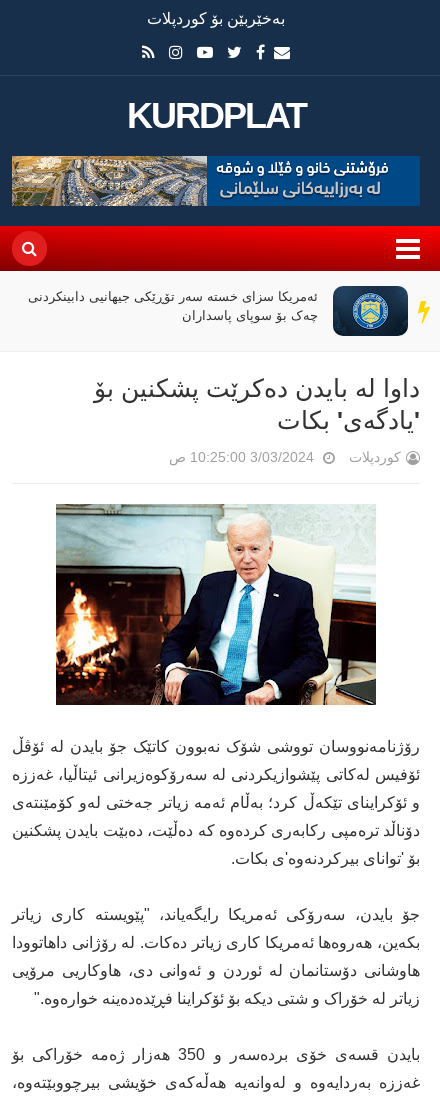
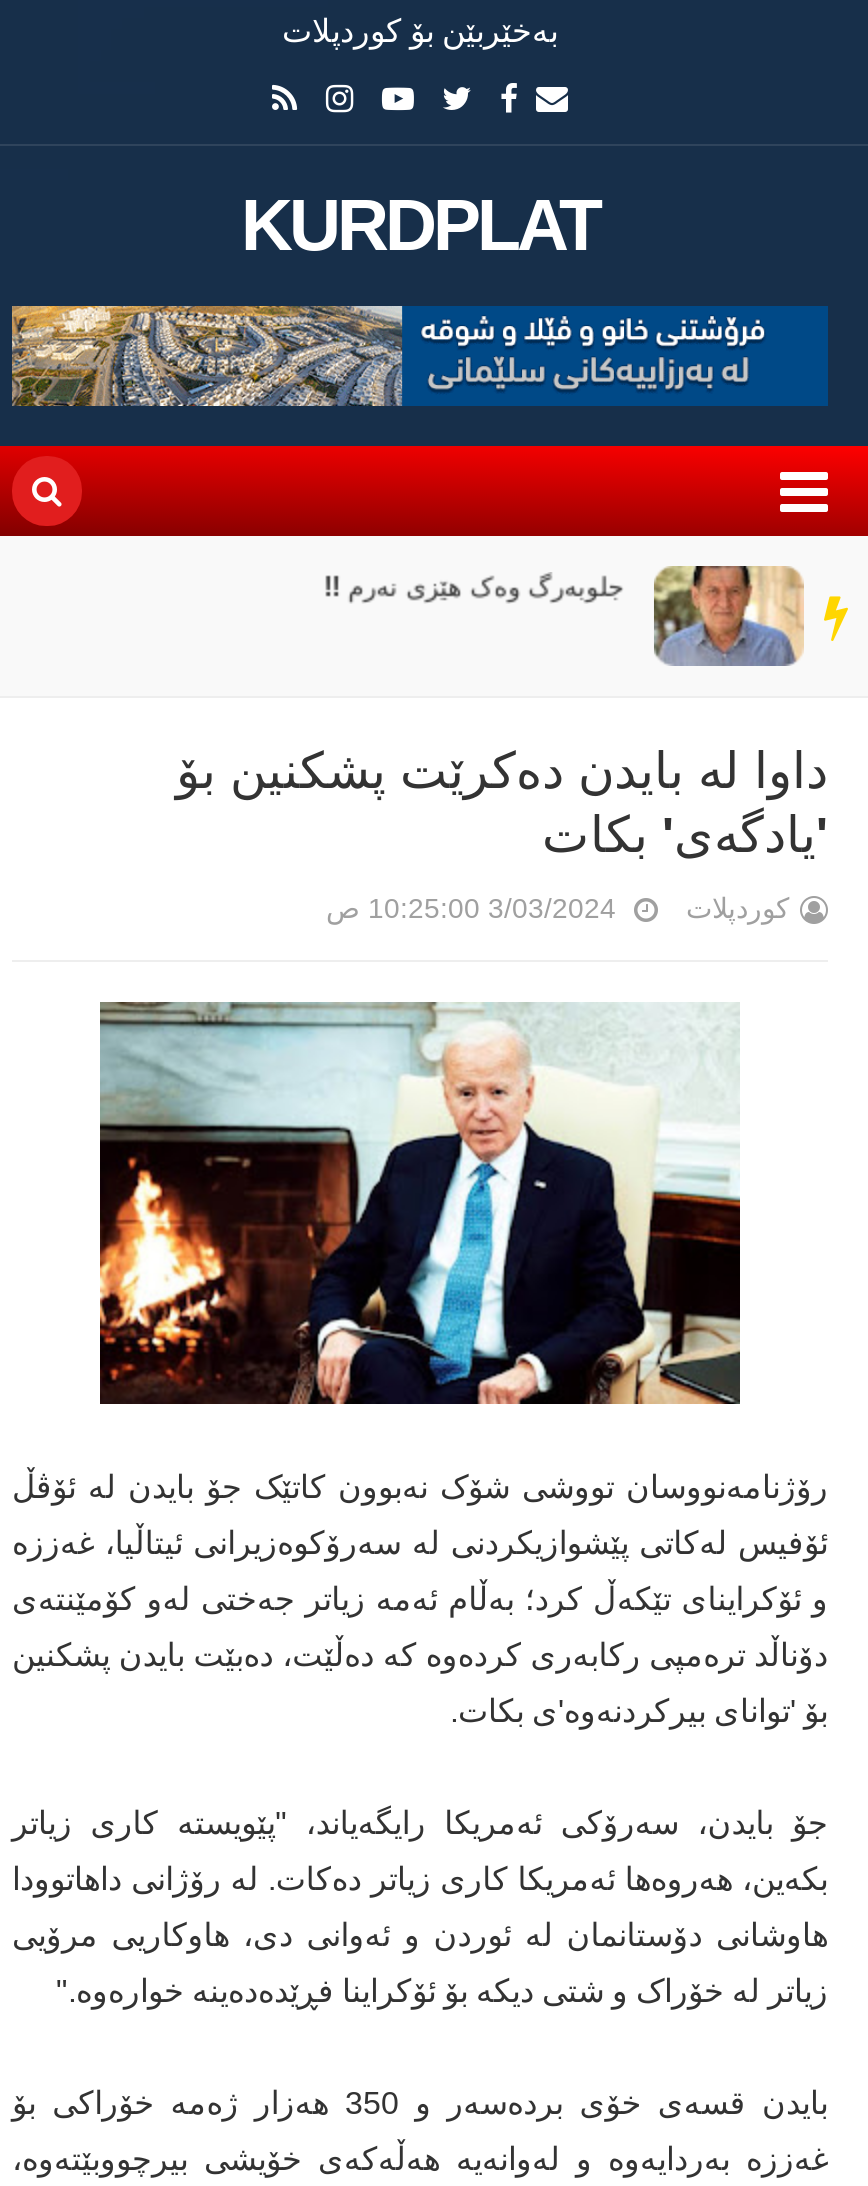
- [image]
- ئەمریکا سزای خستە سەر تۆڕێکی جیهانیی دابینکردنی
- چەک بۆ سوپای پاسداران
+ [image]
+ جلوبەرگ وەک هێزی نەرم !!
